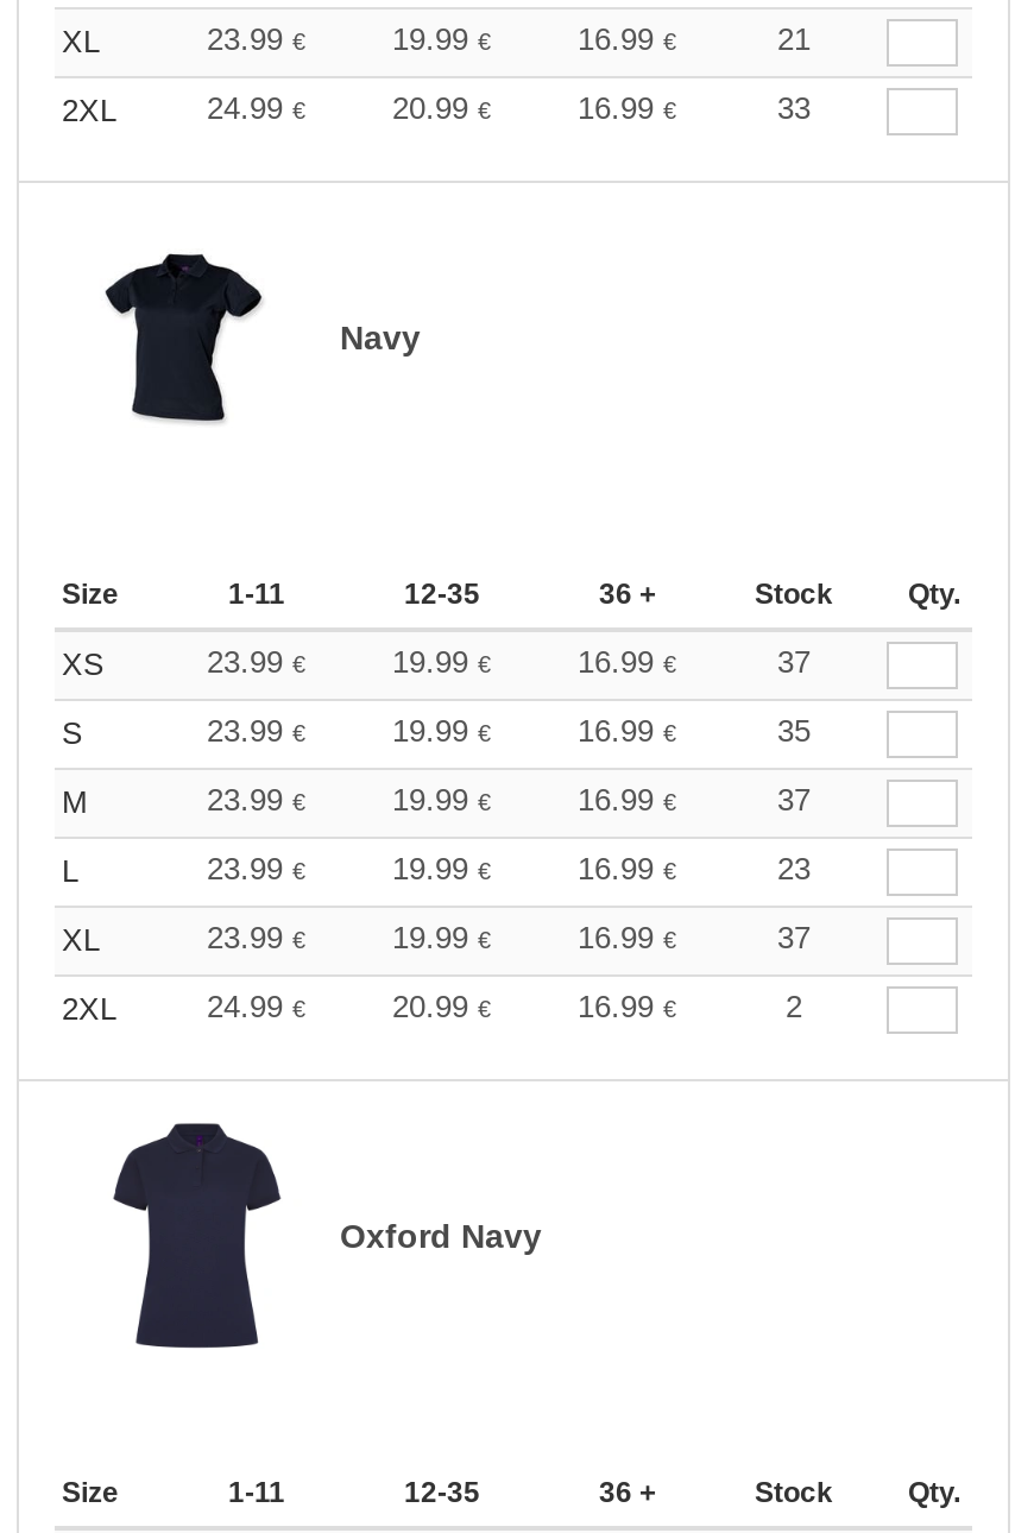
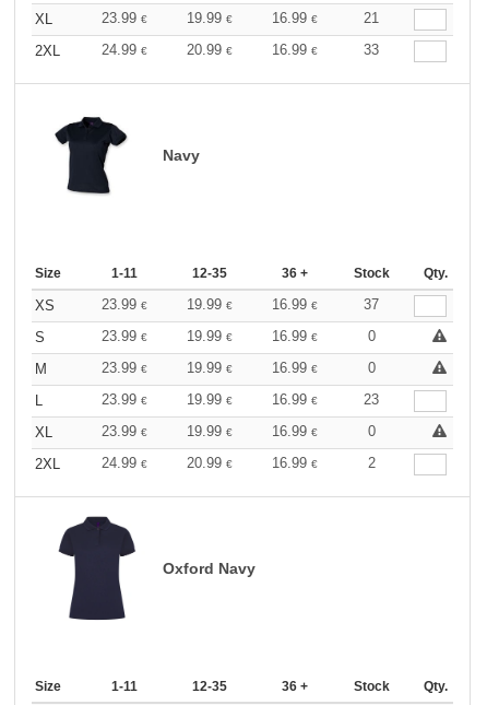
- 35
+ 0

- 37
+ 0

- 37
+ 0
